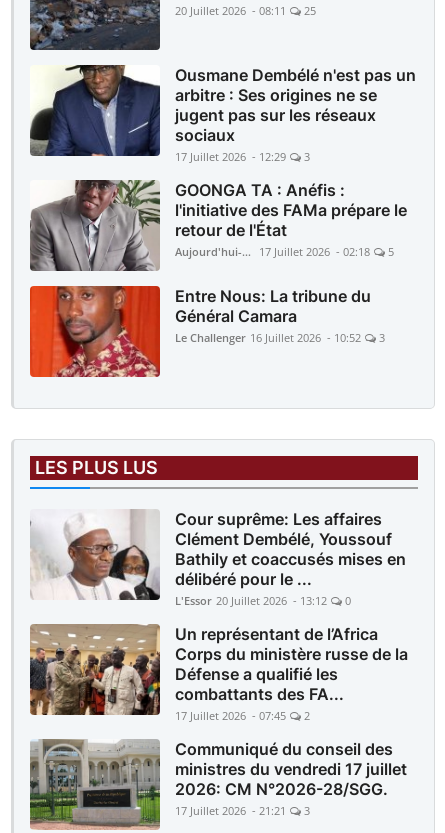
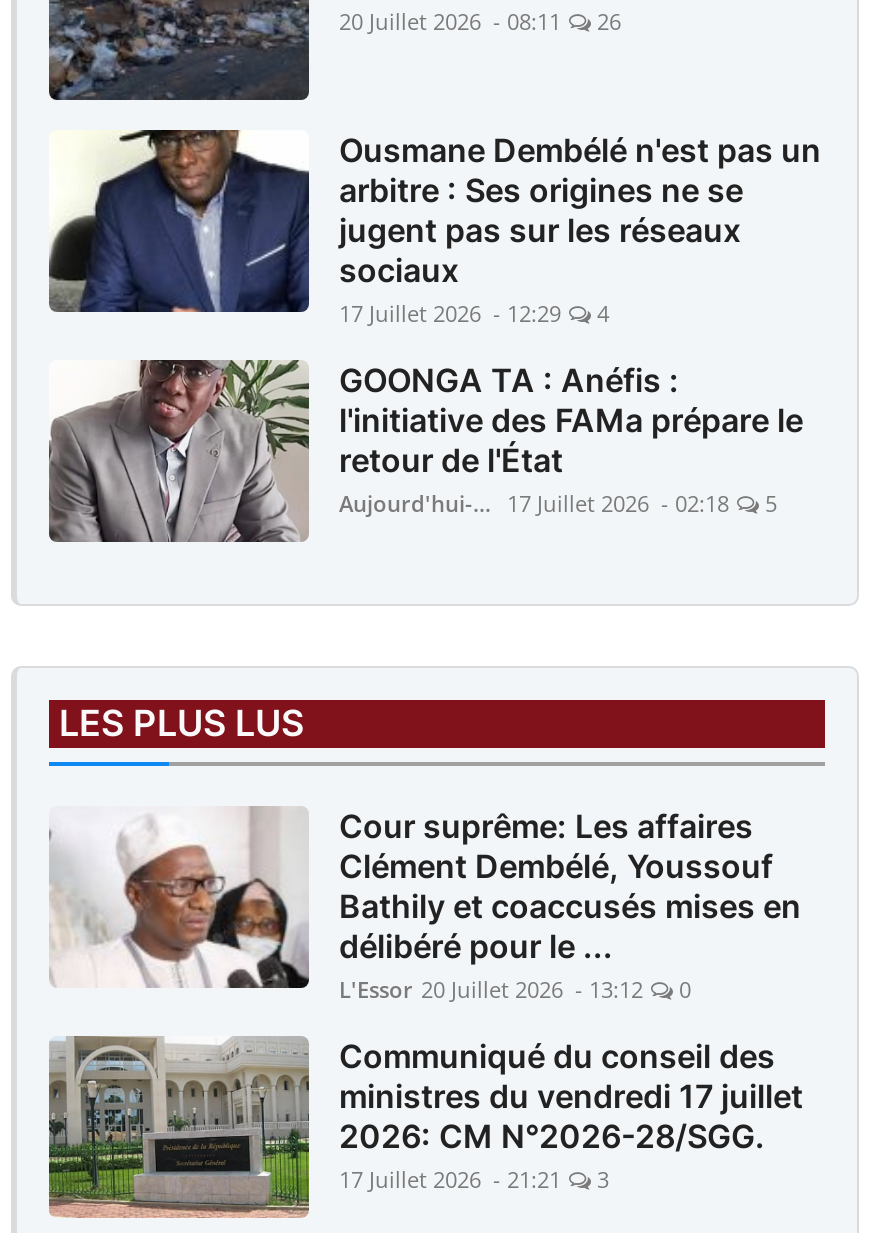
- 20 Juillet 2026 - 08:11 25
+ 20 Juillet 2026 - 08:11 26

- 17 Juillet 2026 - 12:29 3
+ 17 Juillet 2026 - 12:29 4

- [image]
- Entre Nous: La tribune du
- Général Camara
- Le Challenger 16 Juillet 2026 - 10:52
- 3

- [image]
- Un représentant de l’Africa
- Corps du ministère russe de la
- Défense a qualifié les
- combattants des FA...
- 17 Juillet 2026 - 07:45
- 2
